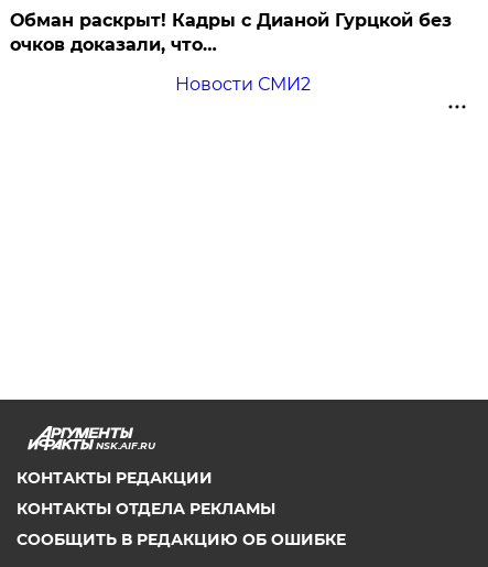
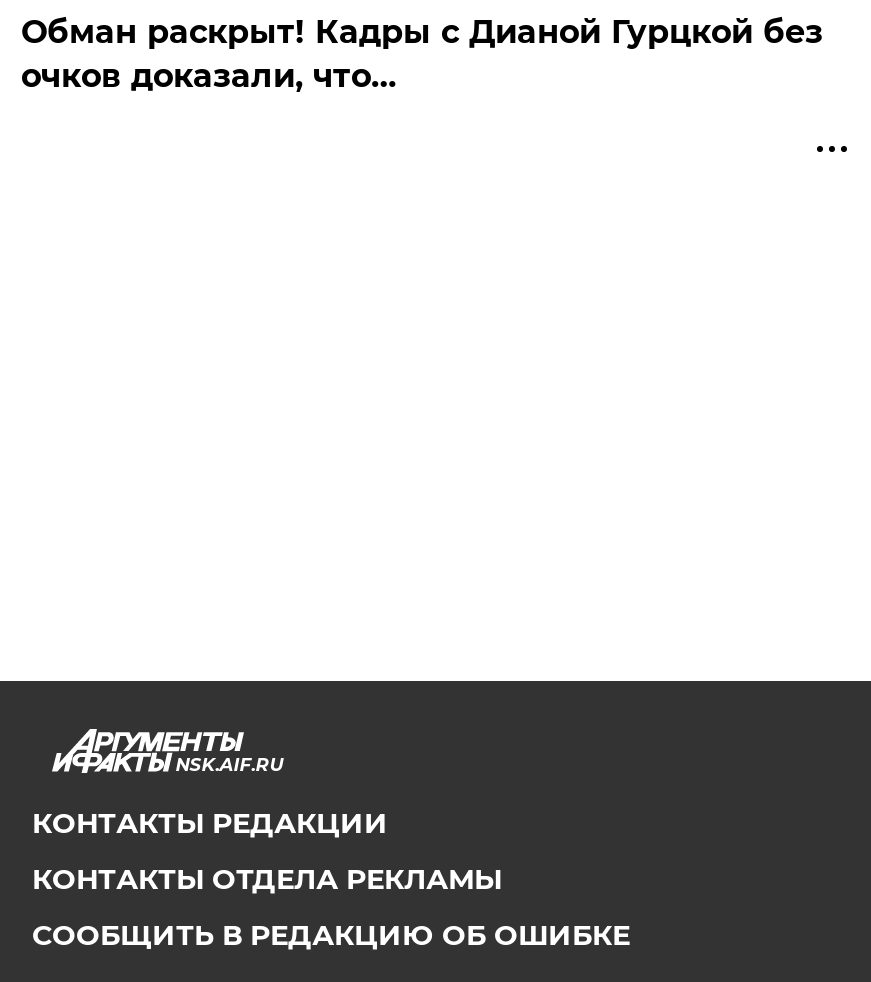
- Новости СМИ2
